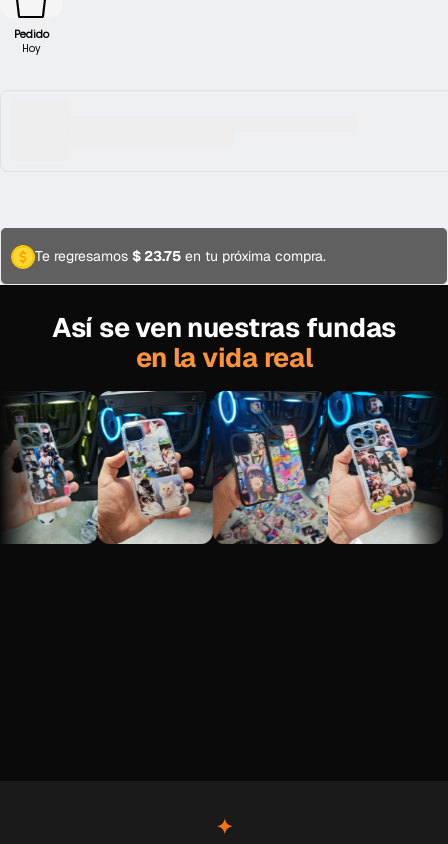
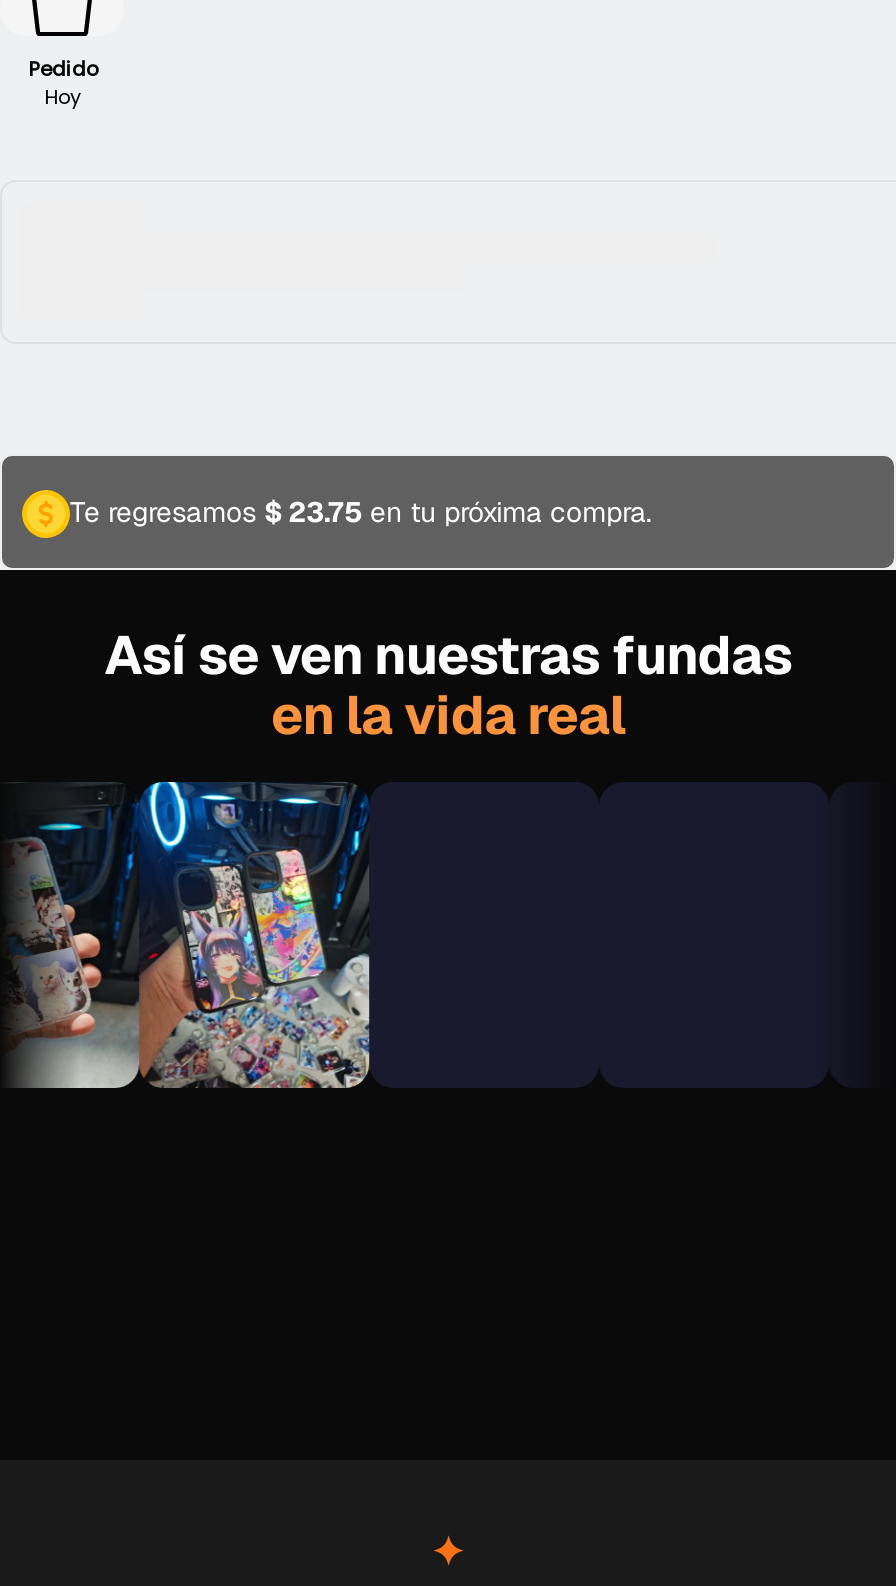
- [image]
+ [image]
